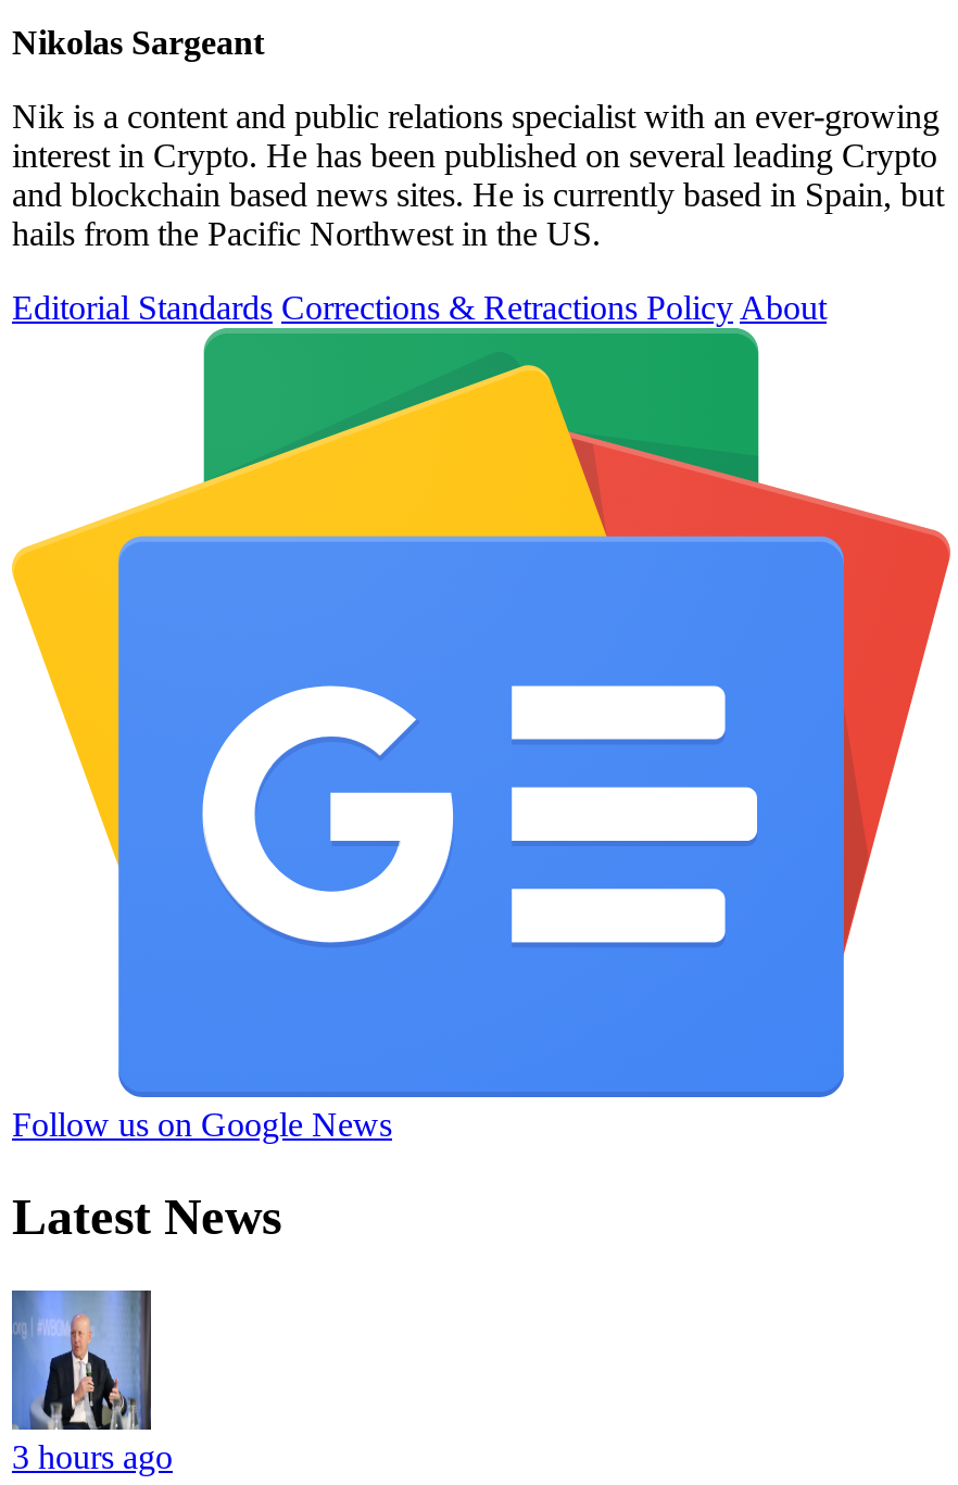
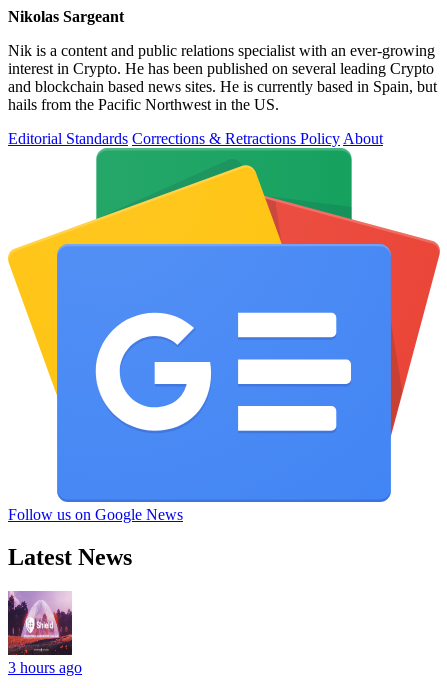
- [image]
+ [image]
